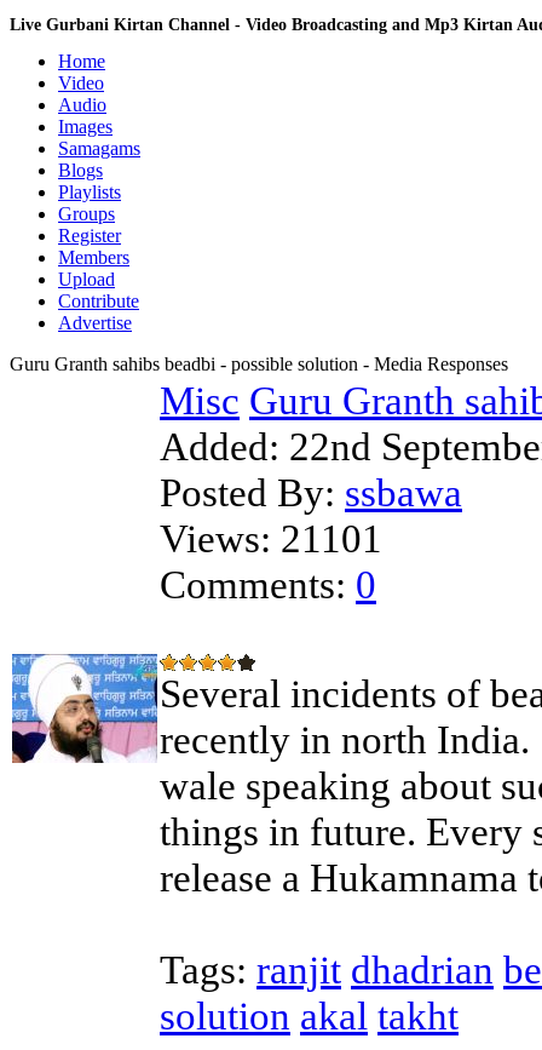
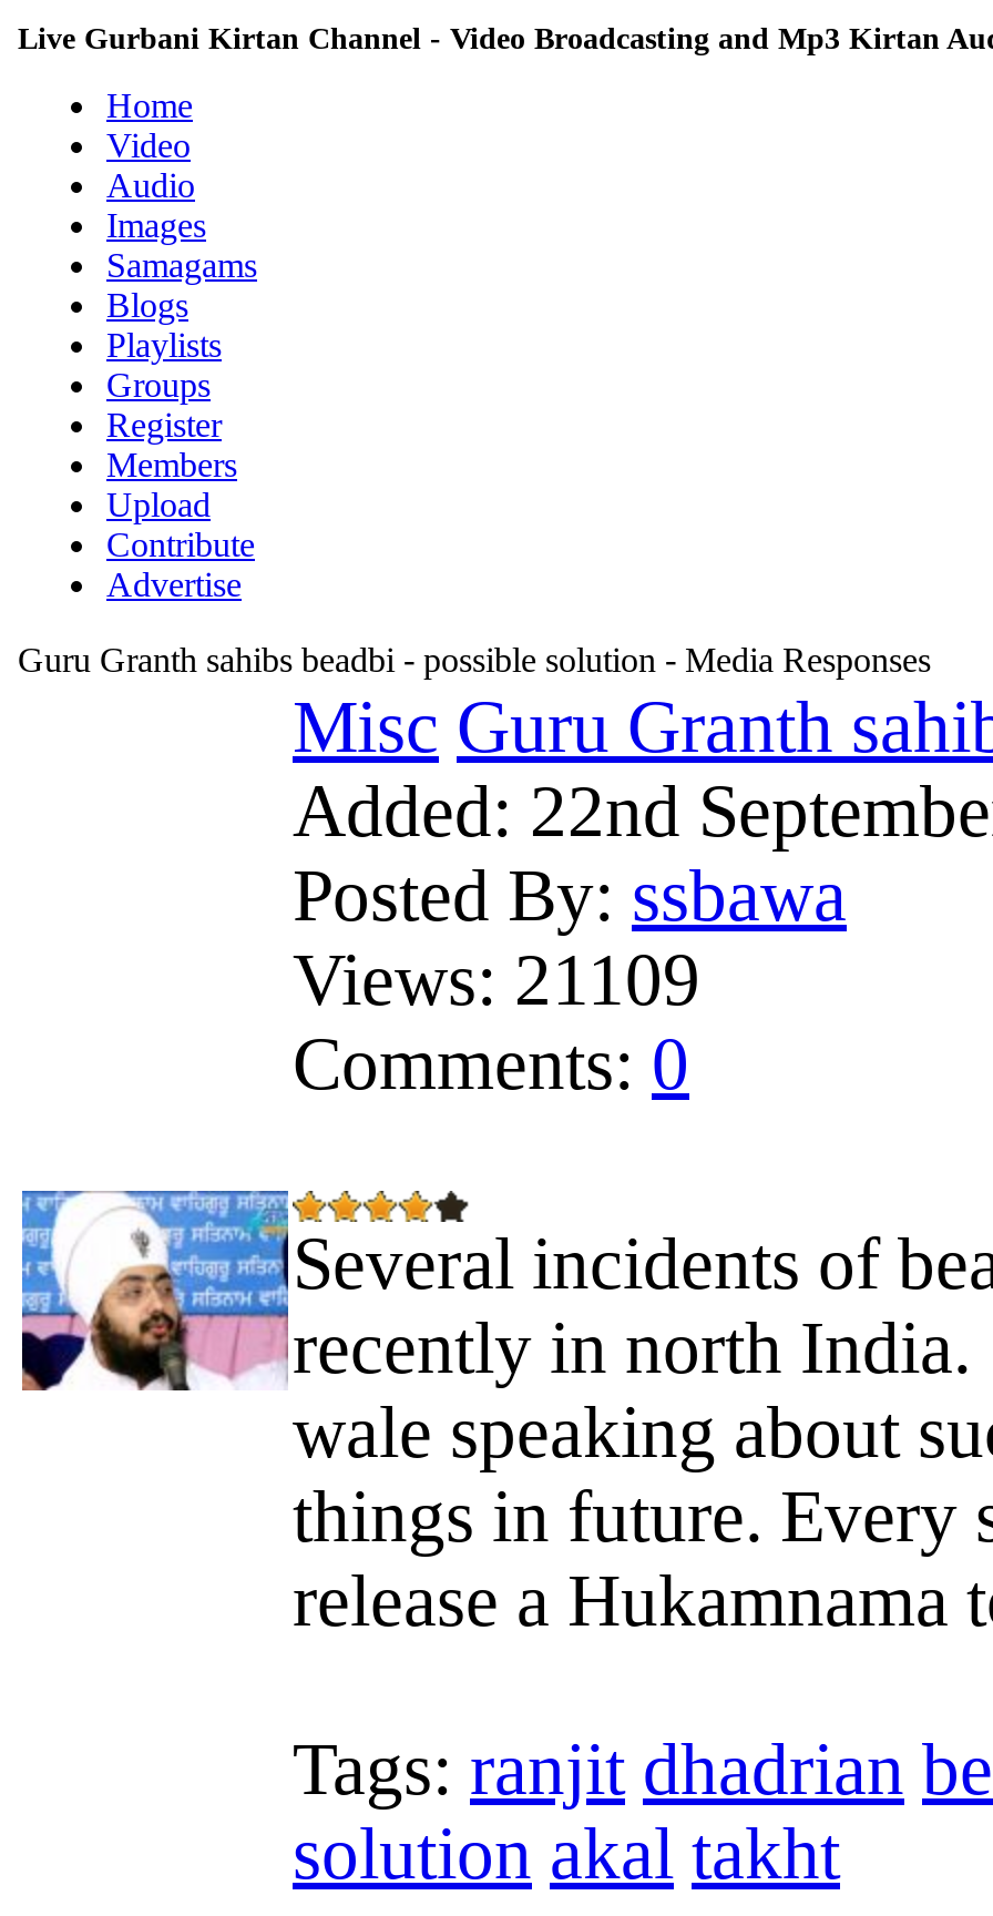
- Views: 21101
+ Views: 21109
